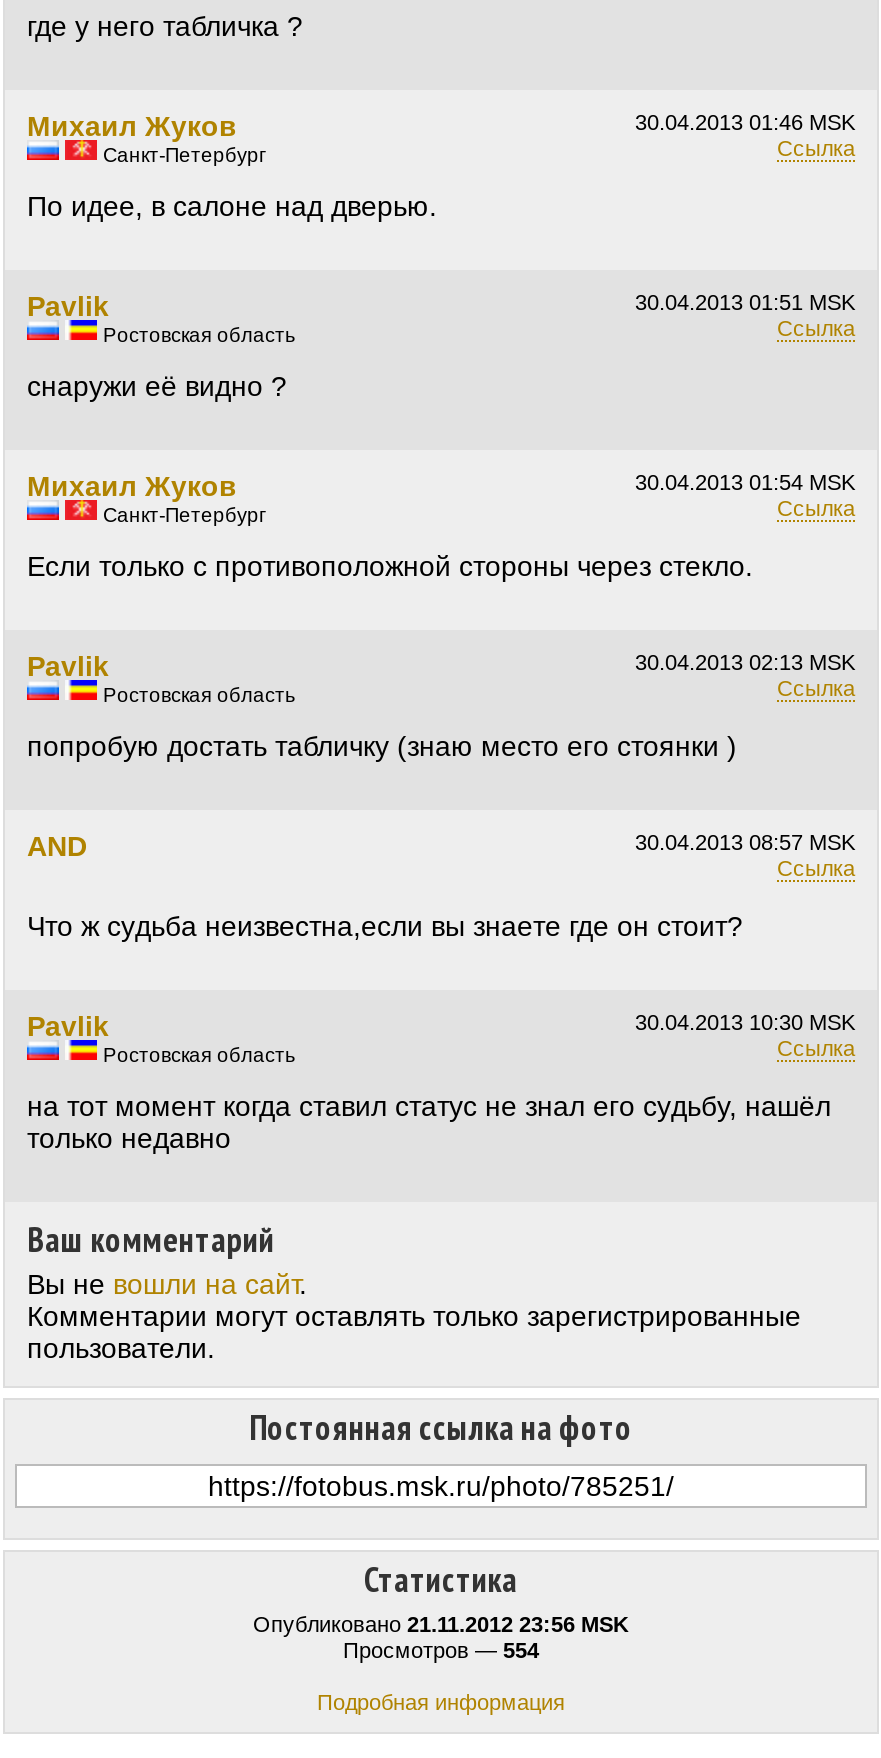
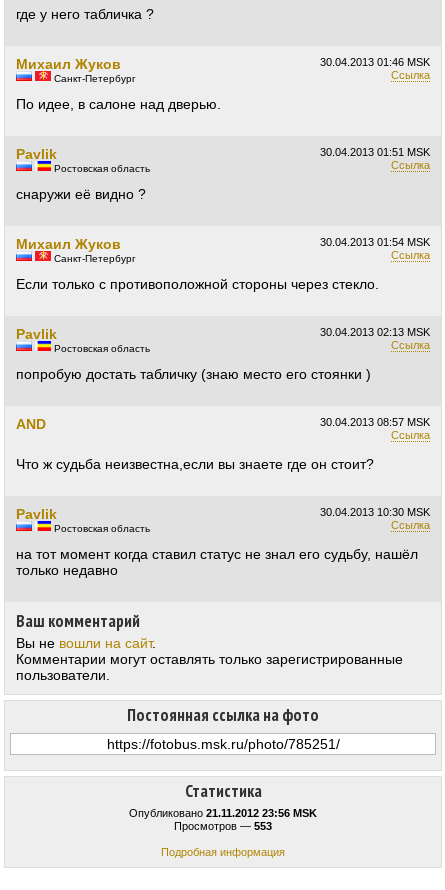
- Просмотров — 554
+ Просмотров — 553
